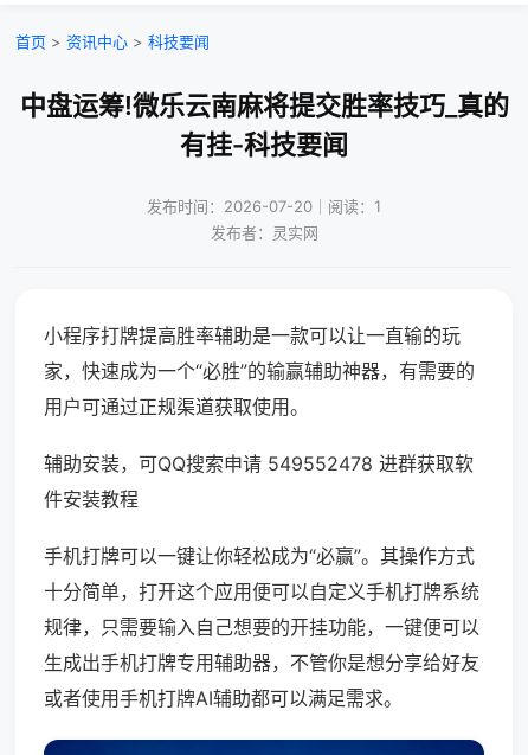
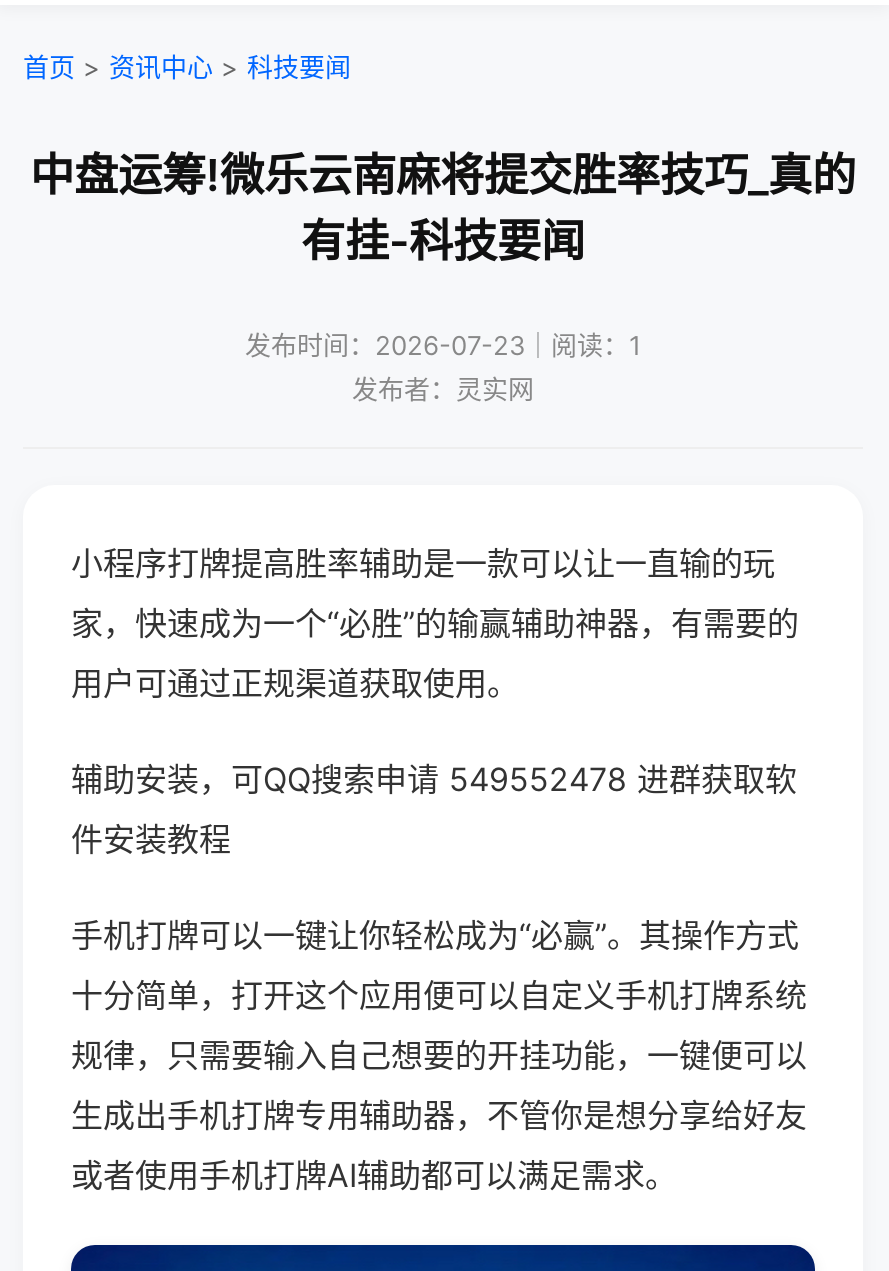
- 发布时间：2026-07-20｜阅读：1
+ 发布时间：2026-07-23｜阅读：1
